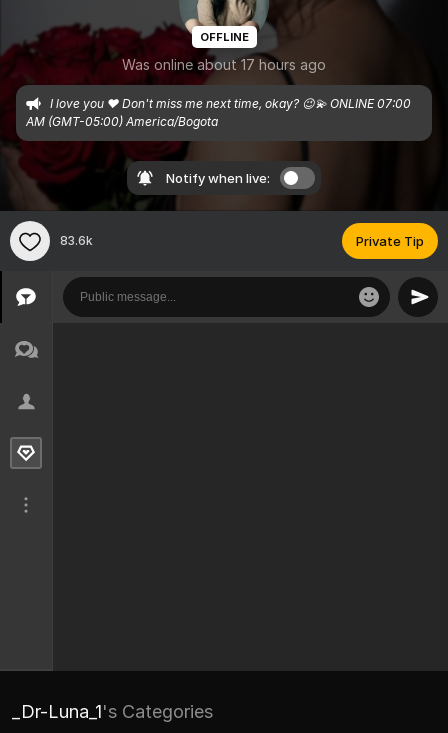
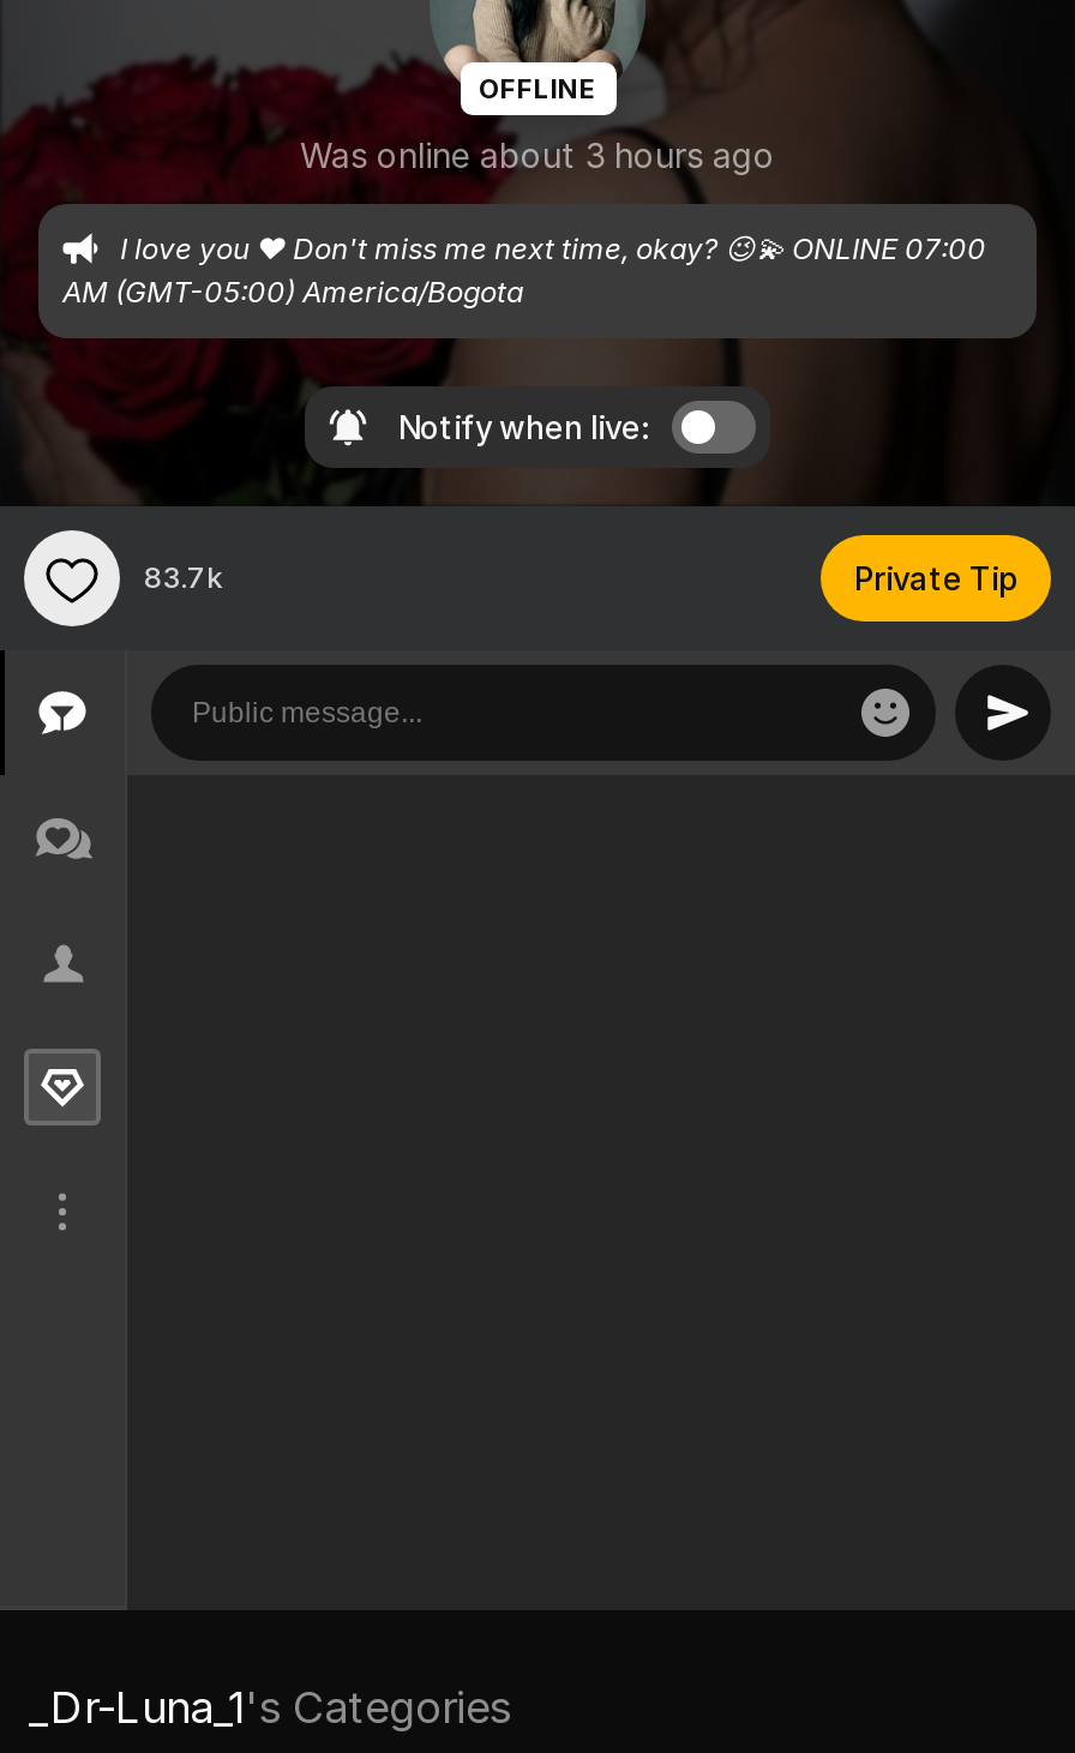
- Was online about 17 hours ago
+ Was online about 3 hours ago

- 83.6k
+ 83.7k
